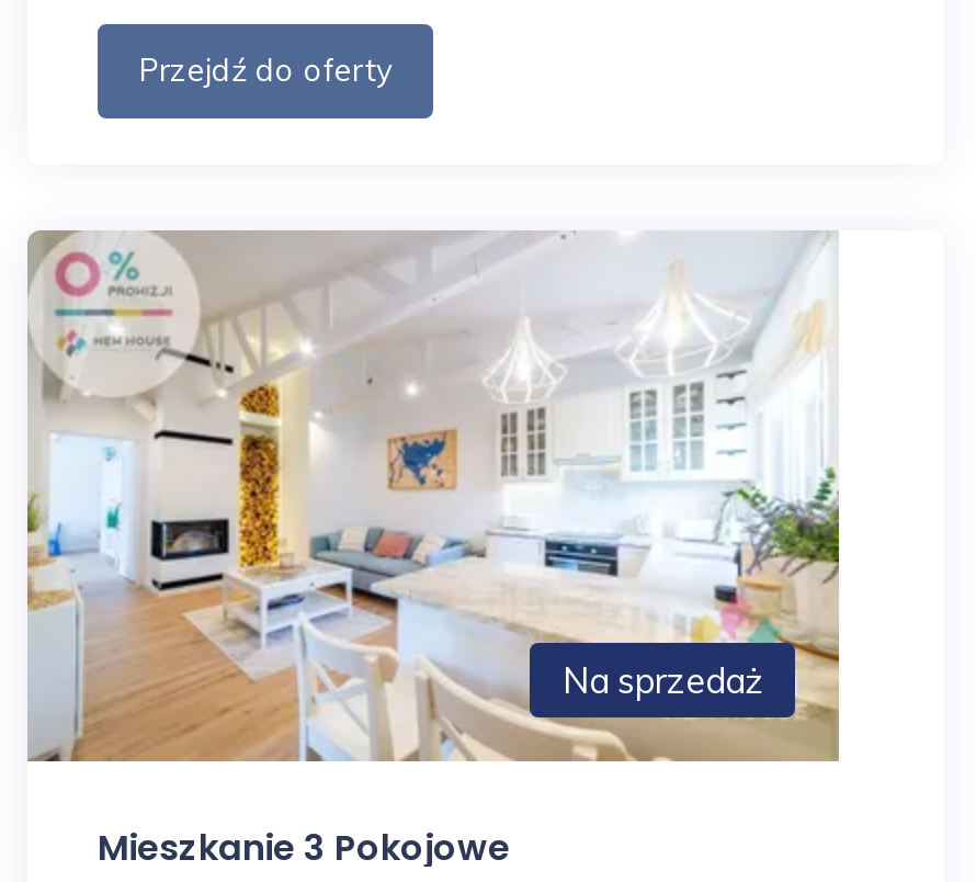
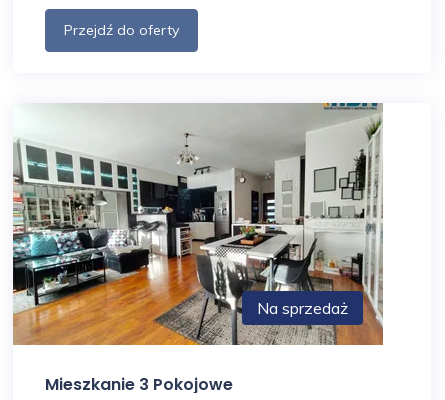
- [image]
+ [image]
